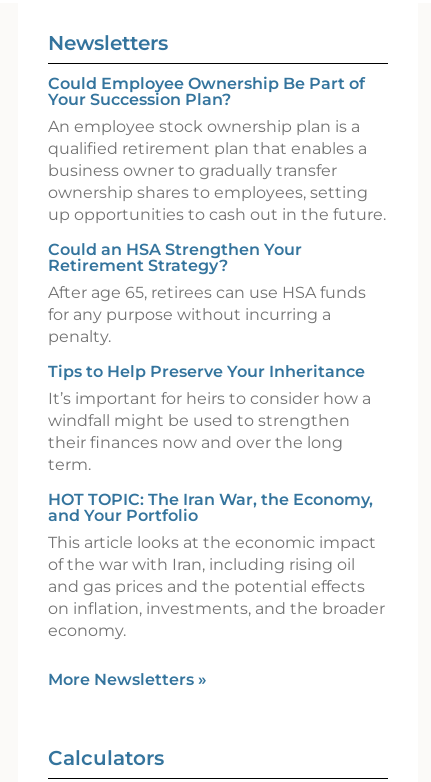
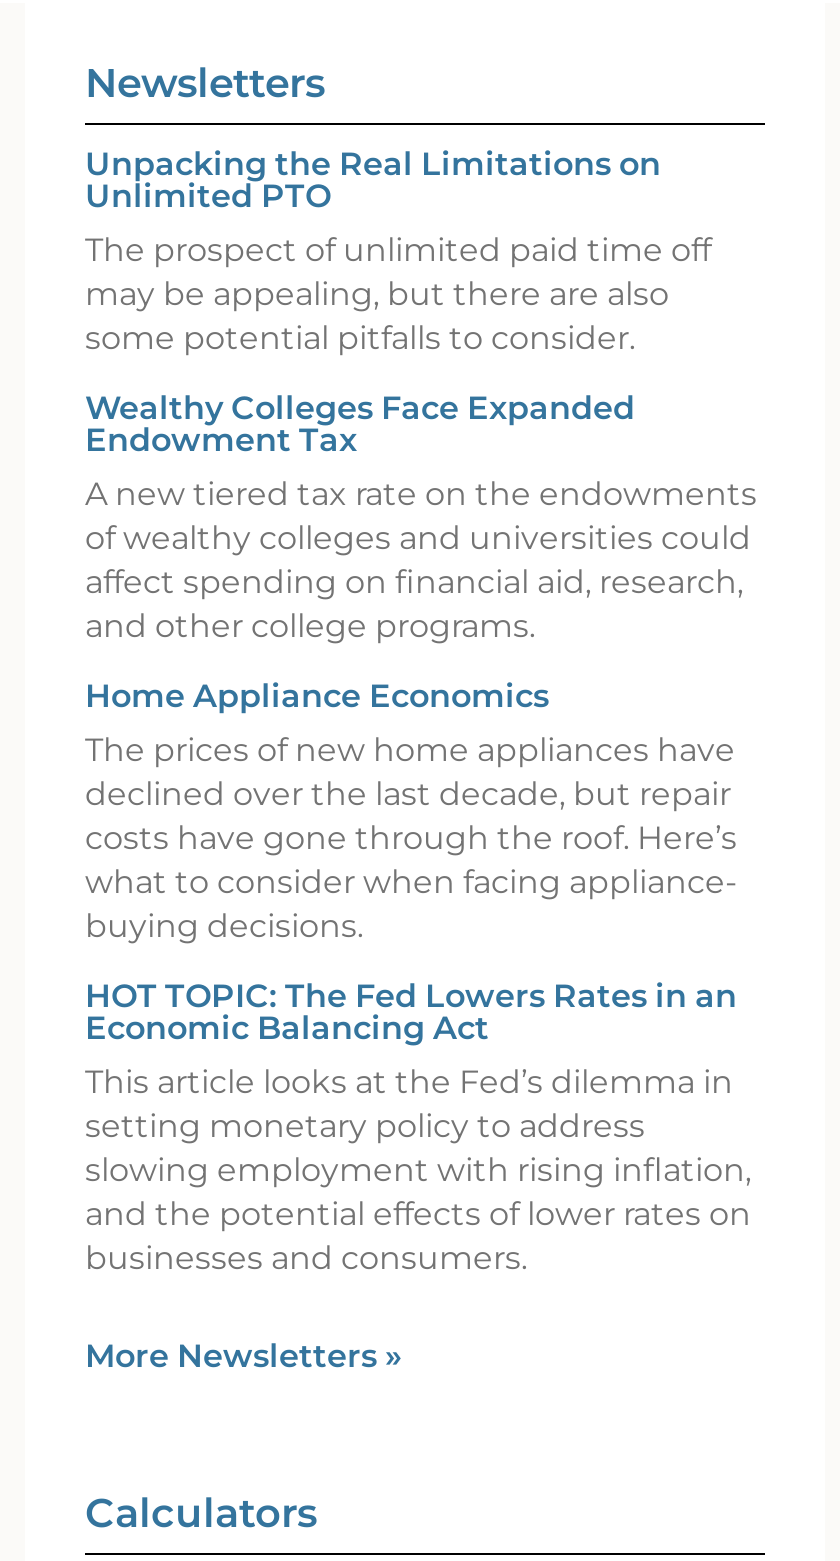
- Could Employee Ownership Be Part of
- Your Succession Plan?
- An employee stock ownership plan is a
- qualified retirement plan that enables a
- business owner to gradually transfer
- ownership shares to employees, setting
- up opportunities to cash out in the future.
+ Unpacking the Real Limitations on
+ Unlimited PTO
+ The prospect of unlimited paid time off
+ may be appealing, but there are also
+ some potential pitfalls to consider.

- Could an HSA Strengthen Your
- Retirement Strategy?
- After age 65, retirees can use HSA funds
- for any purpose without incurring a
- penalty.
+ Wealthy Colleges Face Expanded
+ Endowment Tax
+ A new tiered tax rate on the endowments
+ of wealthy colleges and universities could
+ affect spending on financial aid, research,
+ and other college programs.

- Tips to Help Preserve Your Inheritance
- It’s important for heirs to consider how a
- windfall might be used to strengthen
- their finances now and over the long
- term.
+ Home Appliance Economics
+ The prices of new home appliances have
+ declined over the last decade, but repair
+ costs have gone through the roof. Here’s
+ what to consider when facing appliance-
+ buying decisions.

- HOT TOPIC: The Iran War, the Economy,
- and Your Portfolio
- This article looks at the economic impact
- of the war with Iran, including rising oil
- and gas prices and the potential effects
- on inflation, investments, and the broader
- economy.
+ HOT TOPIC: The Fed Lowers Rates in an
+ Economic Balancing Act
+ This article looks at the Fed’s dilemma in
+ setting monetary policy to address
+ slowing employment with rising inflation,
+ and the potential effects of lower rates on
+ businesses and consumers.
